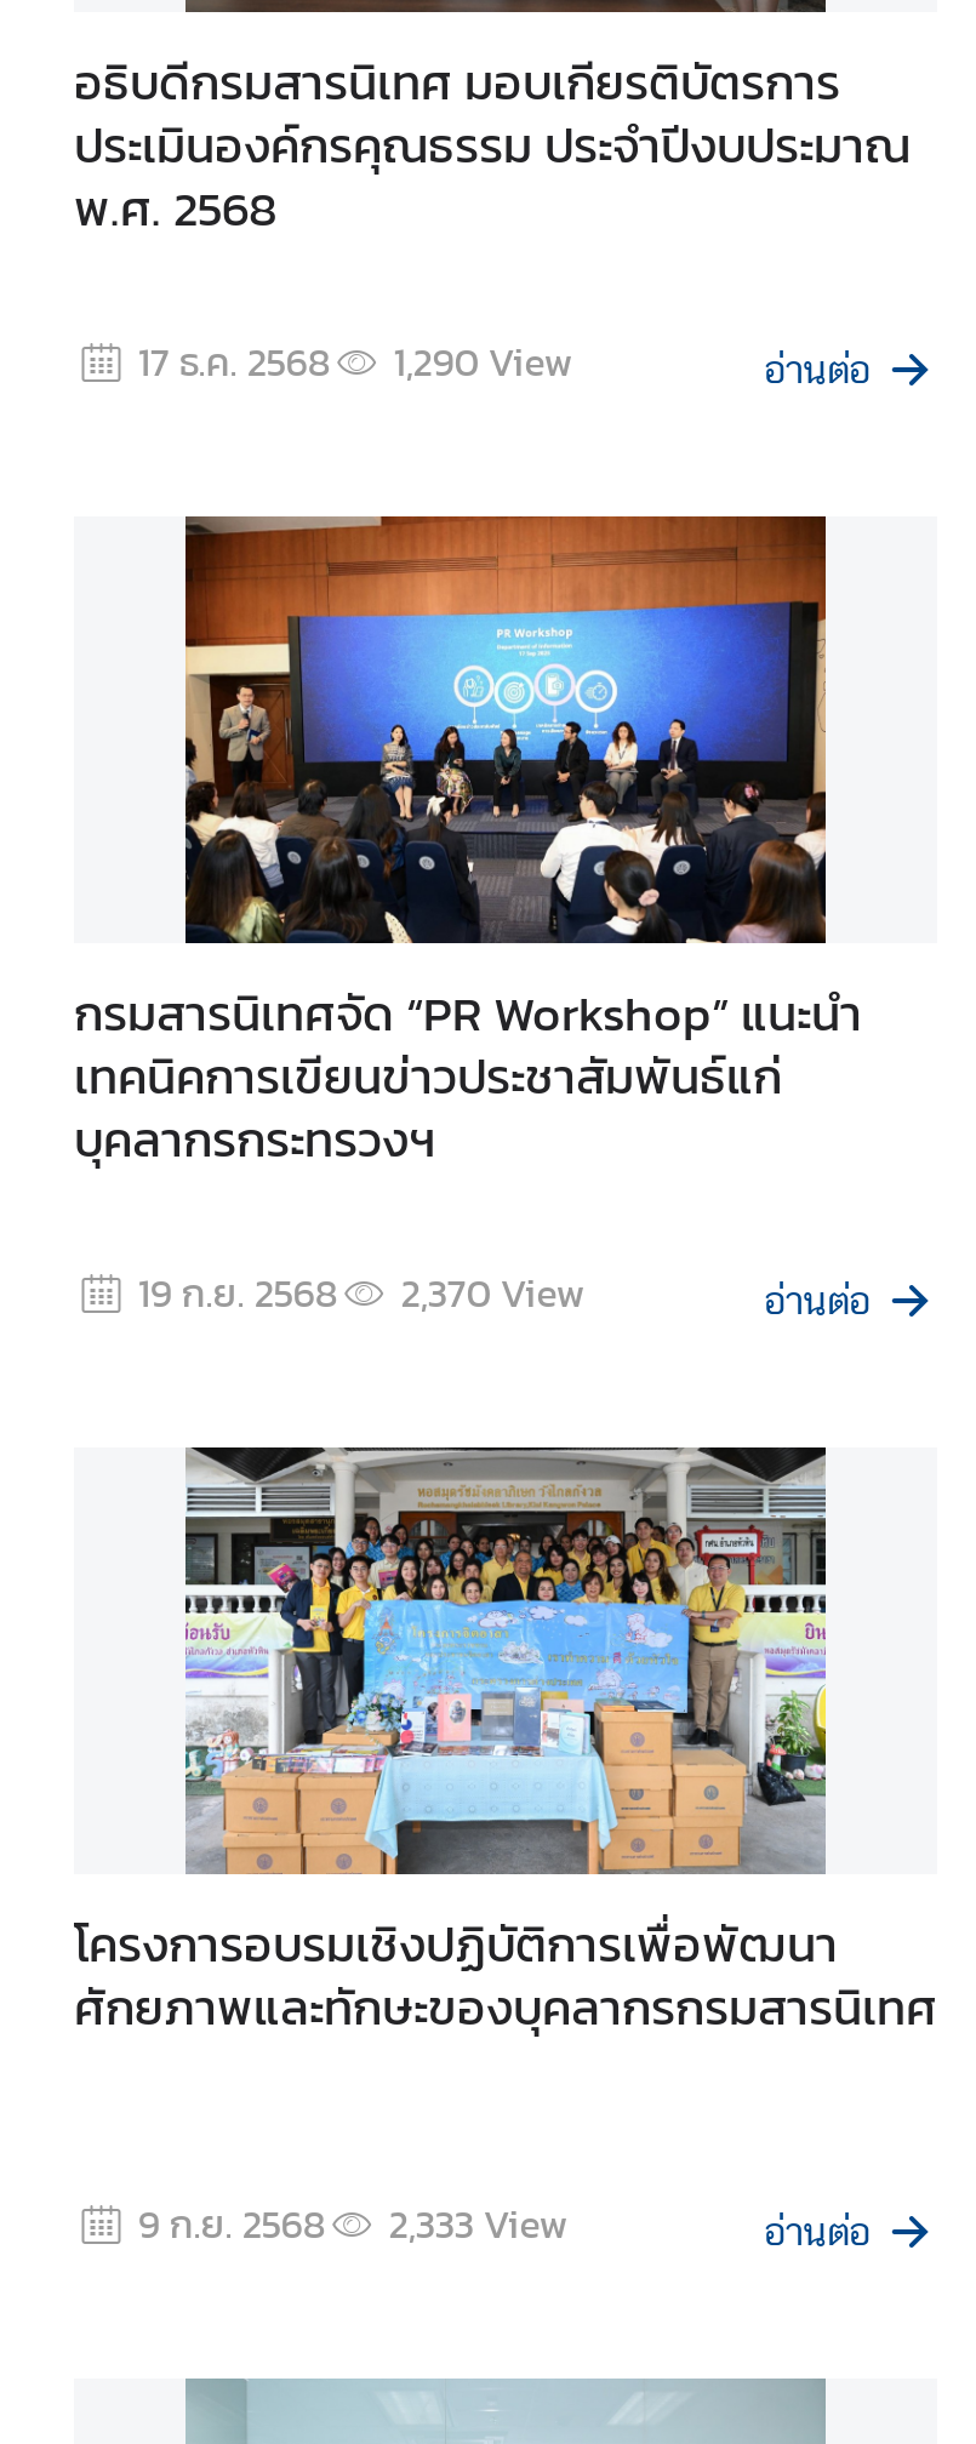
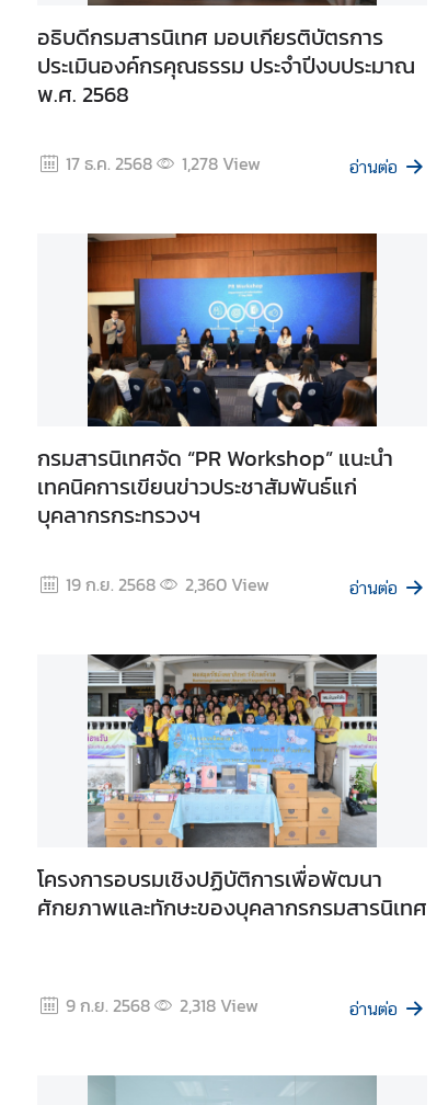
- 1,290 View
+ 1,278 View

- 2,370 View
+ 2,360 View

- 2,333 View
+ 2,318 View
